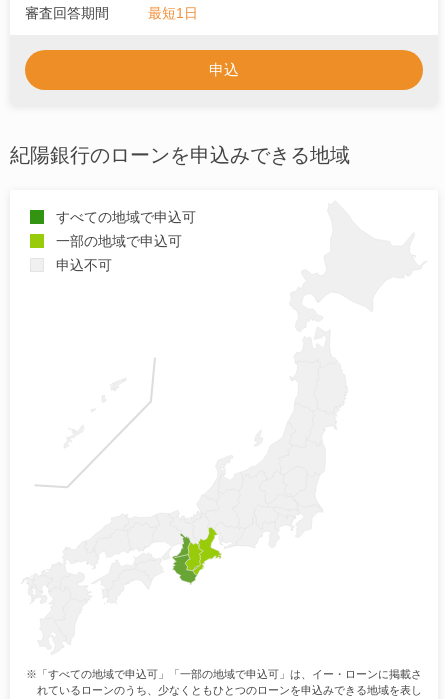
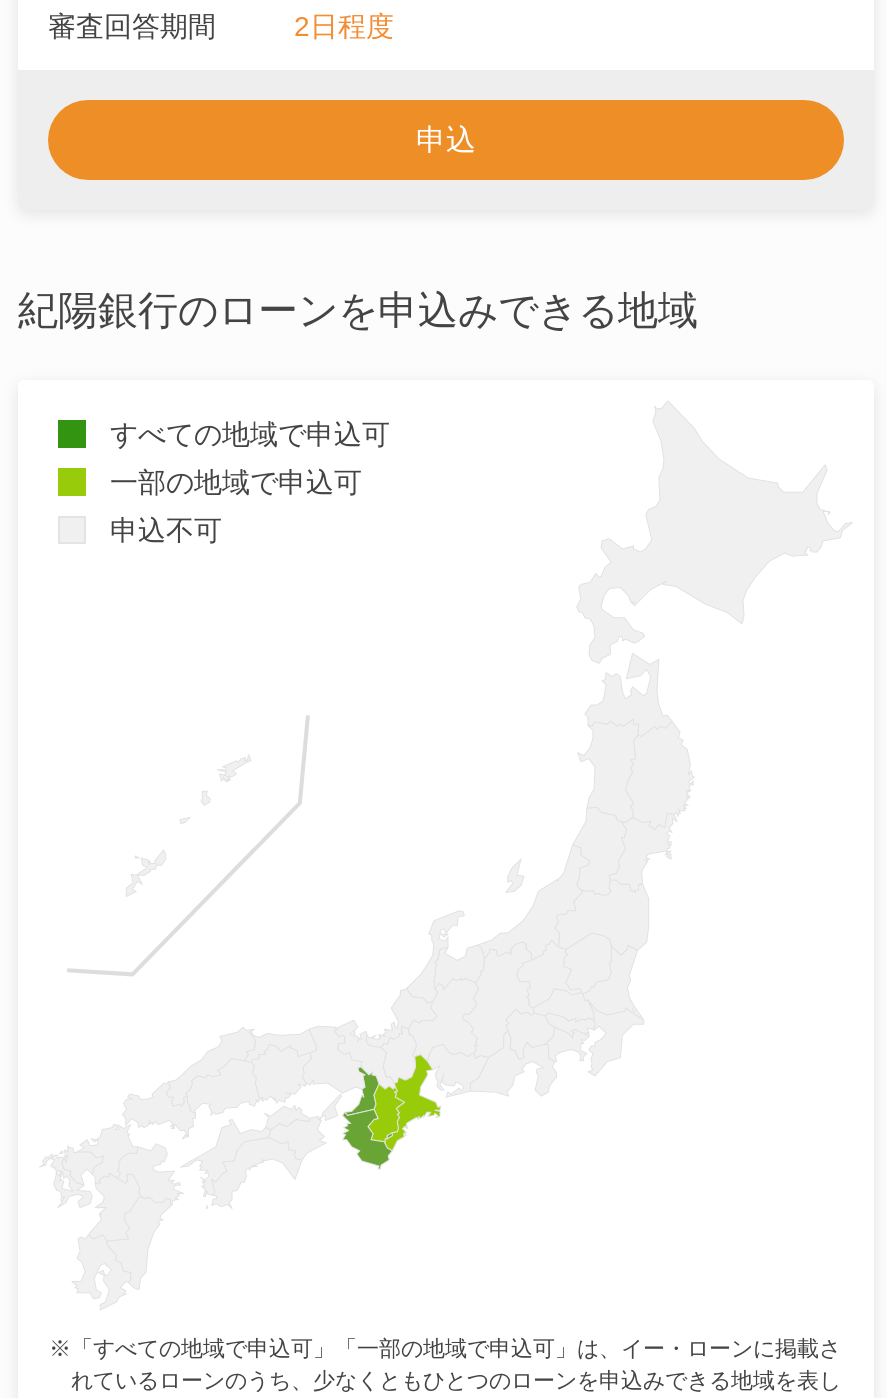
- 最短1日
+ 2日程度
